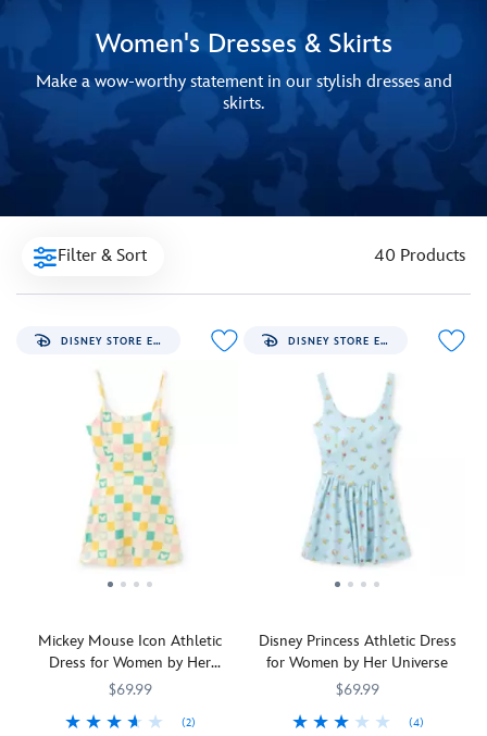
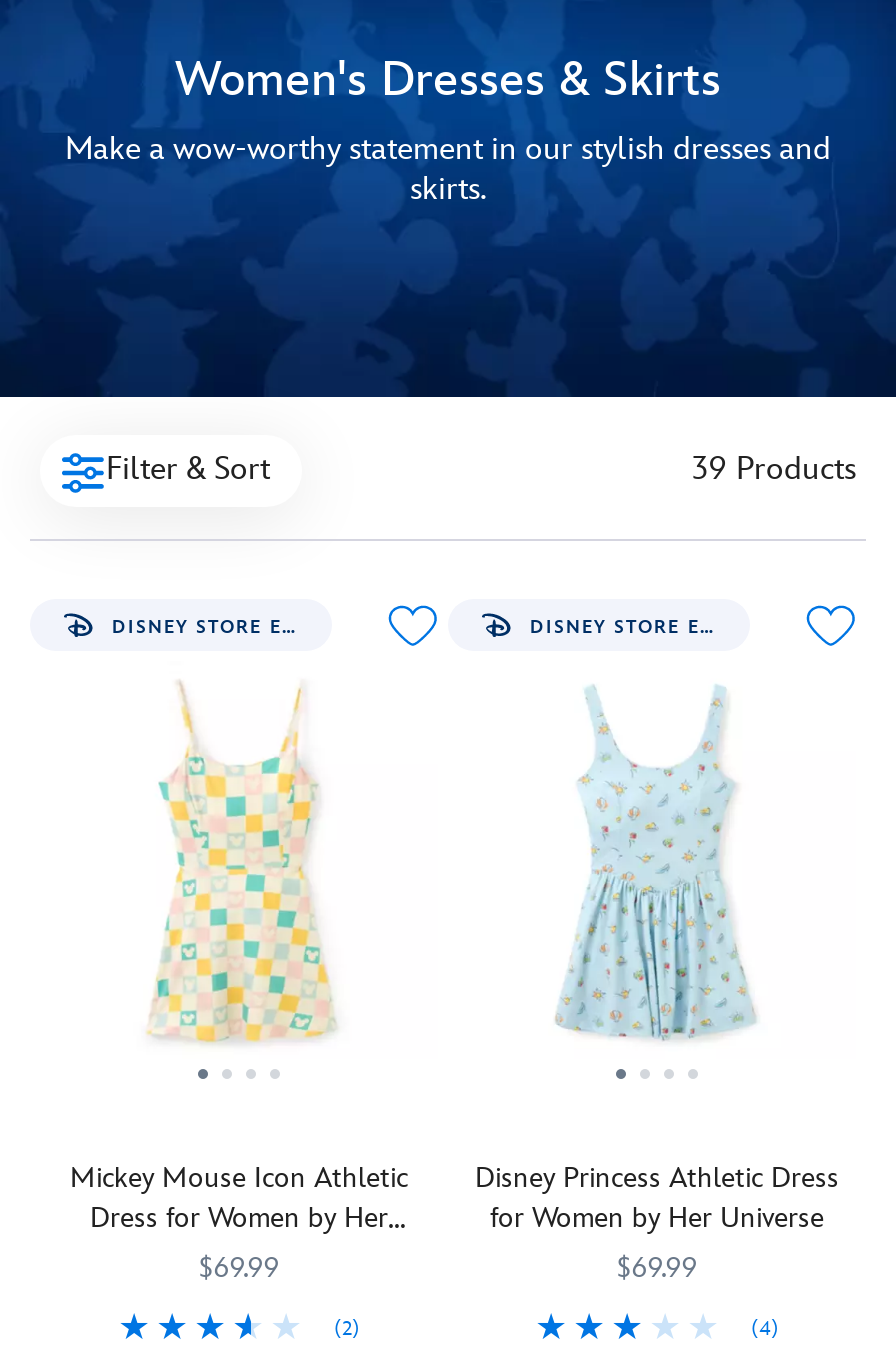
- 40 Products
+ 39 Products
